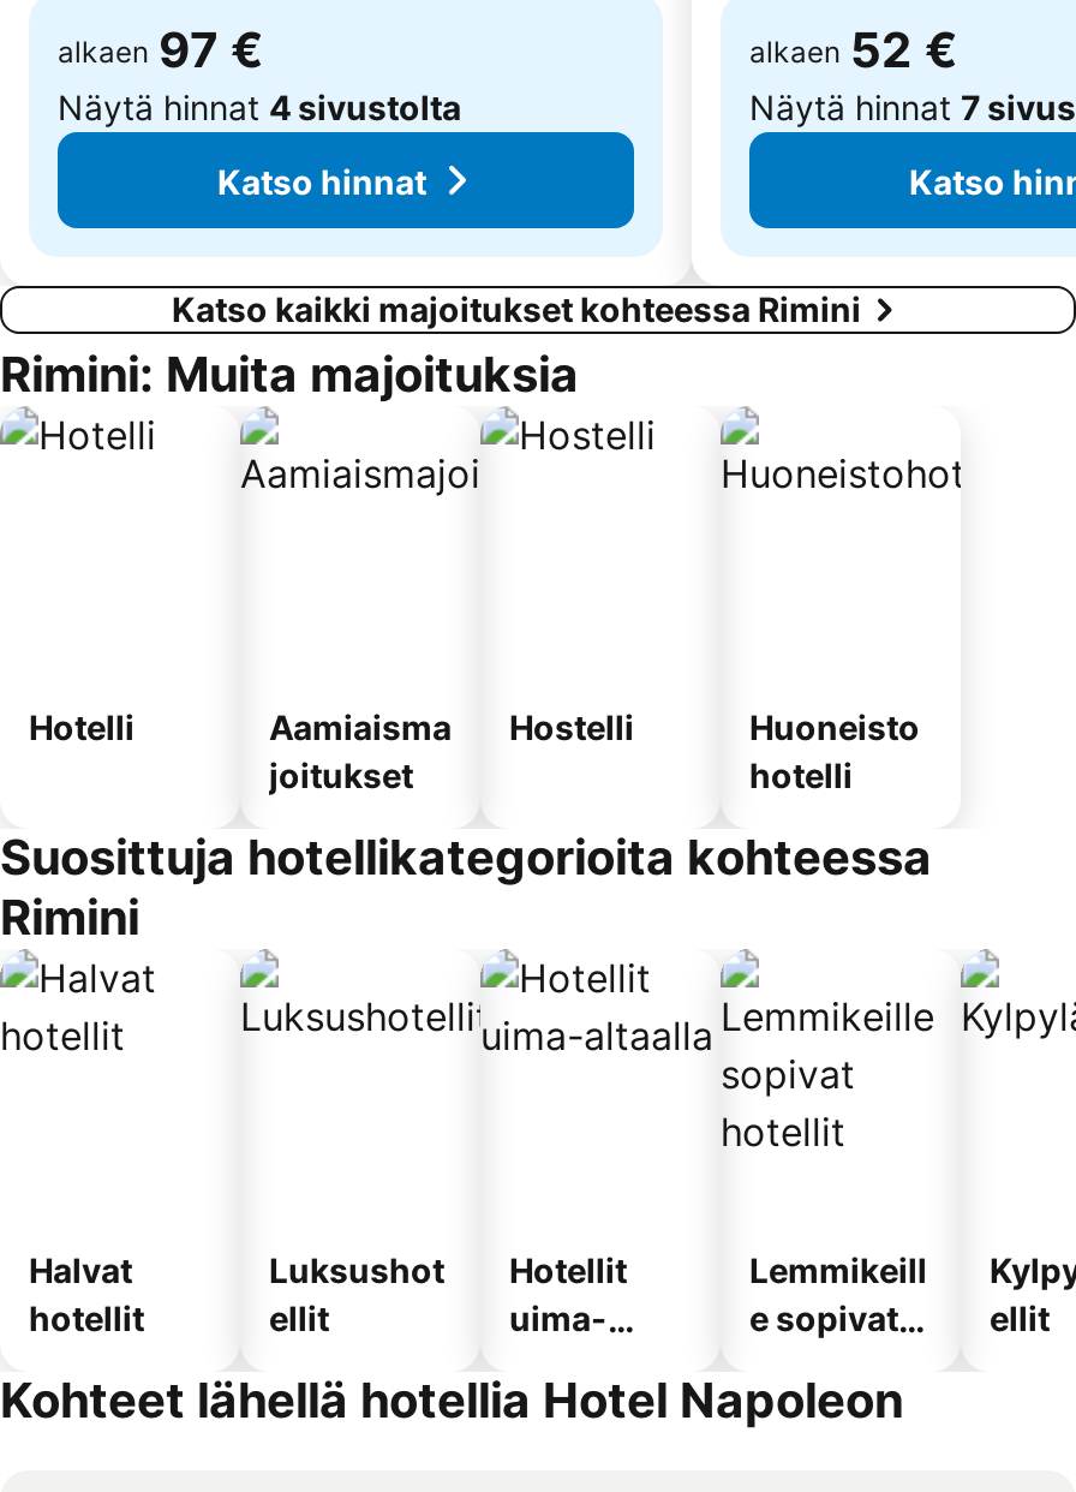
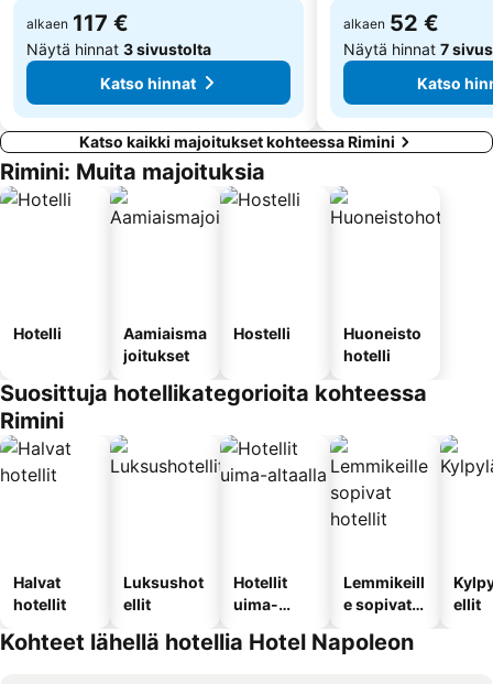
- alkaen 97 €
+ alkaen 117 €

- Näytä hinnat 4 sivustolta
+ Näytä hinnat 3 sivustolta
